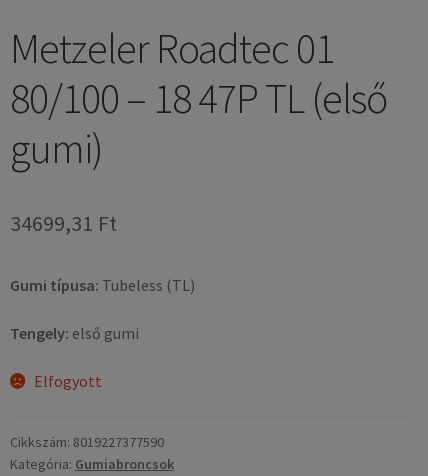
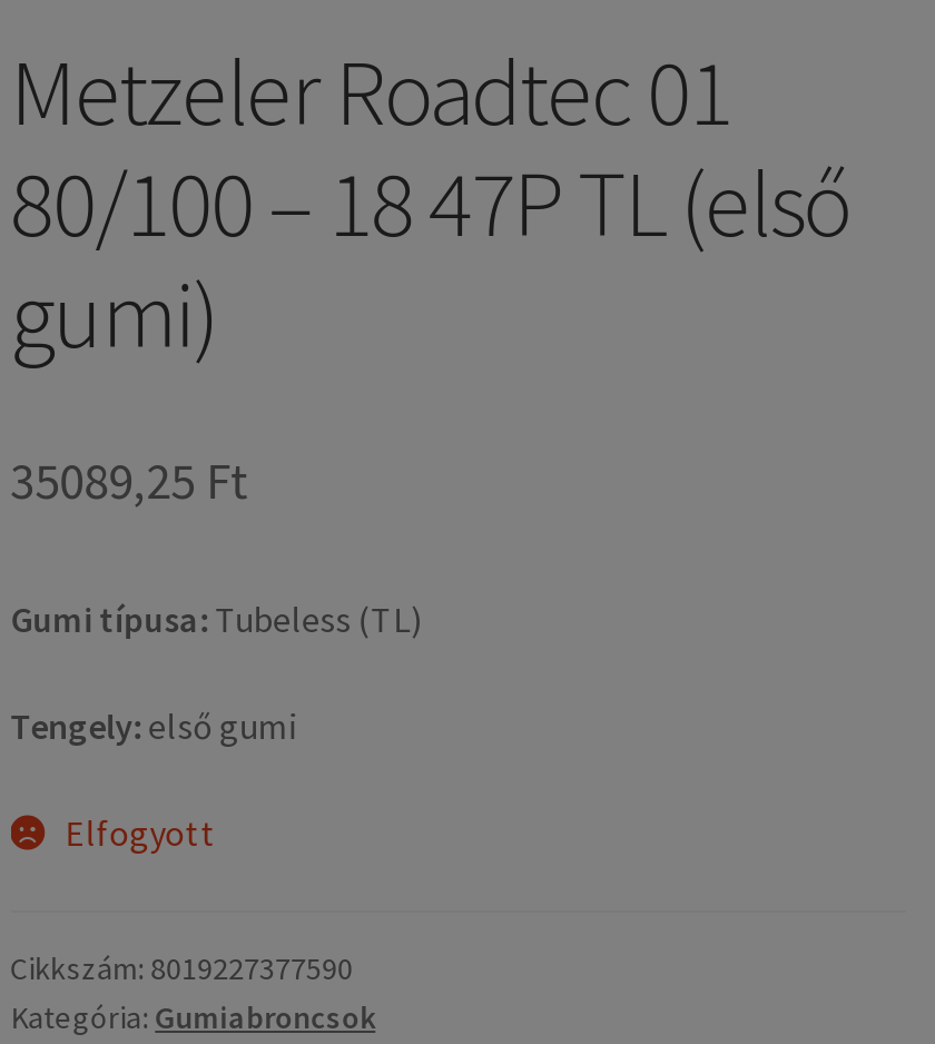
- 34699,31 Ft
+ 35089,25 Ft
